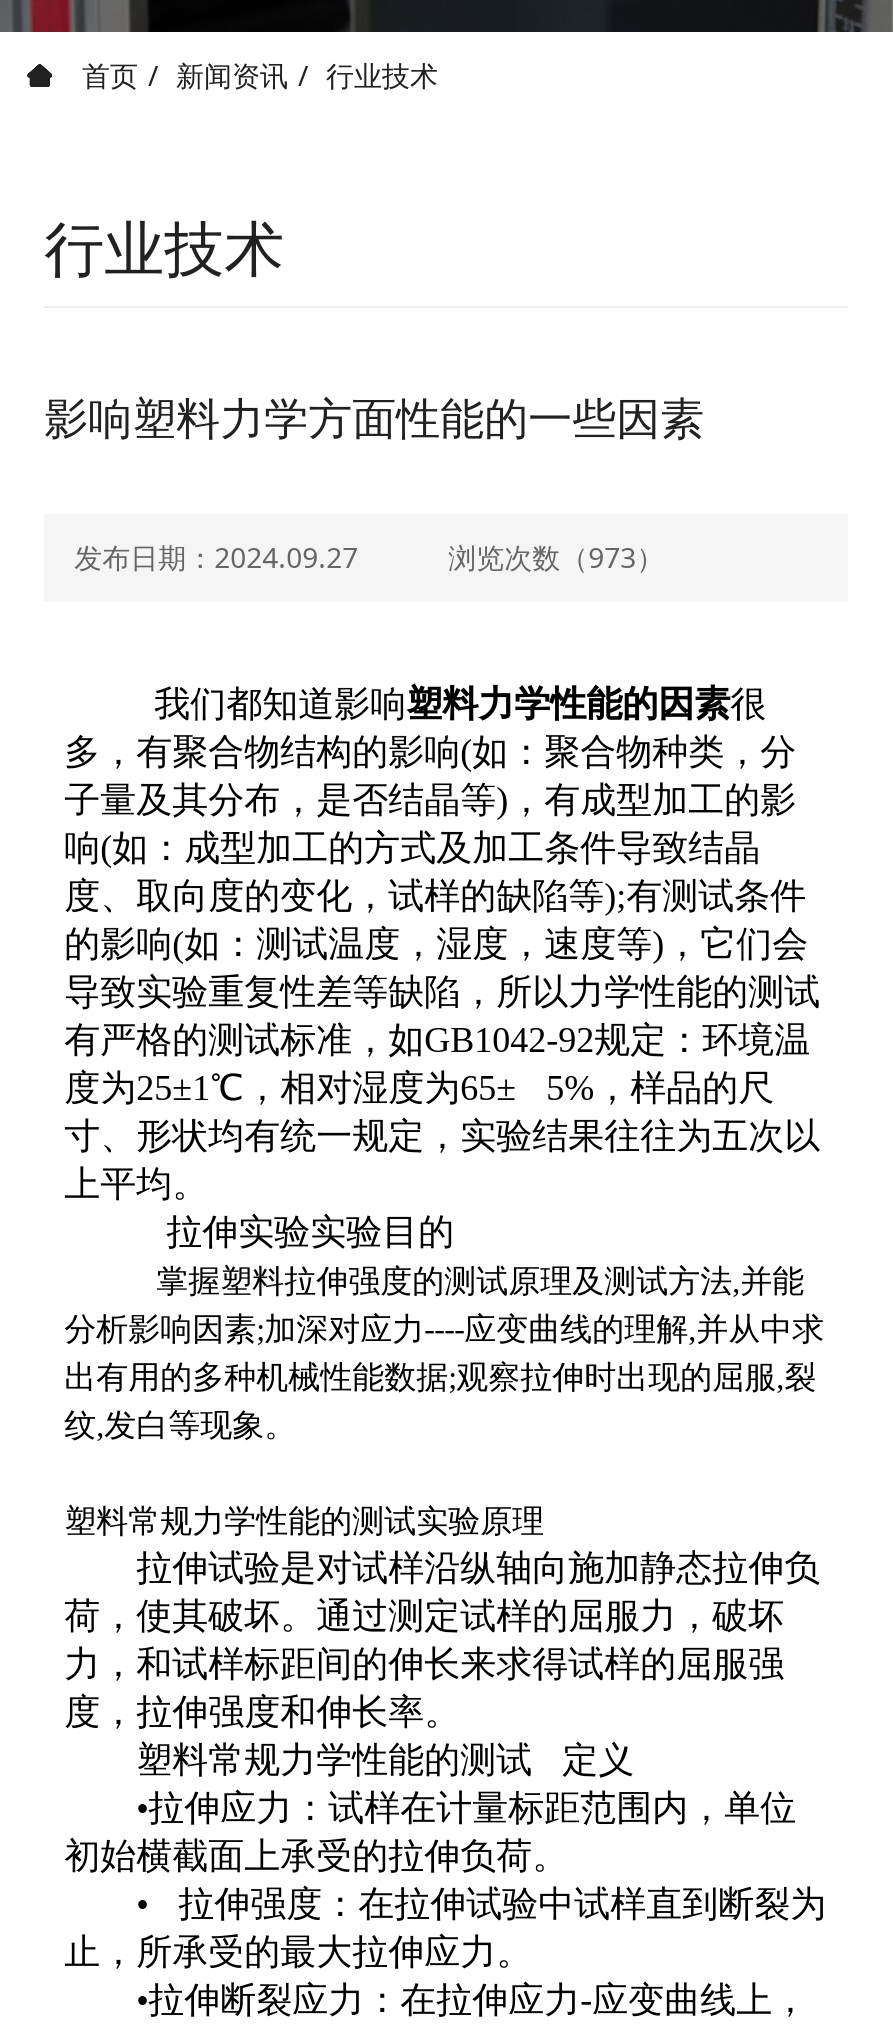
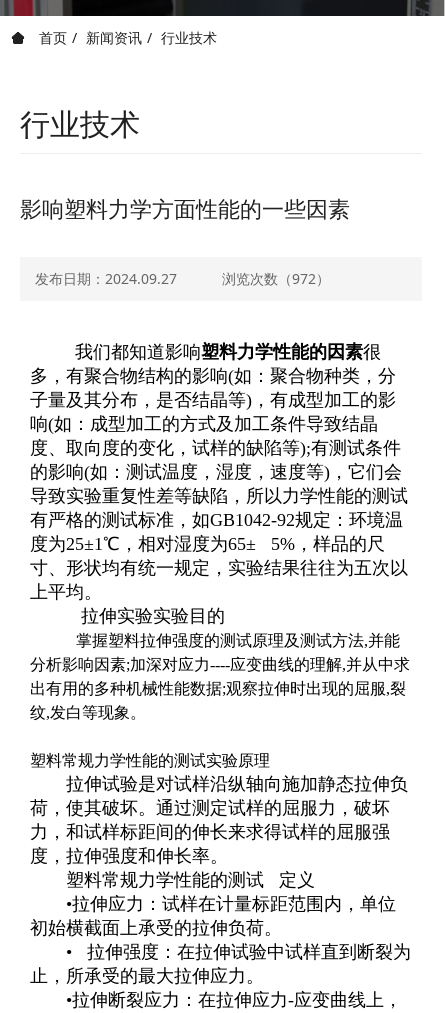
- 浏览次数（973）
+ 浏览次数（972）
